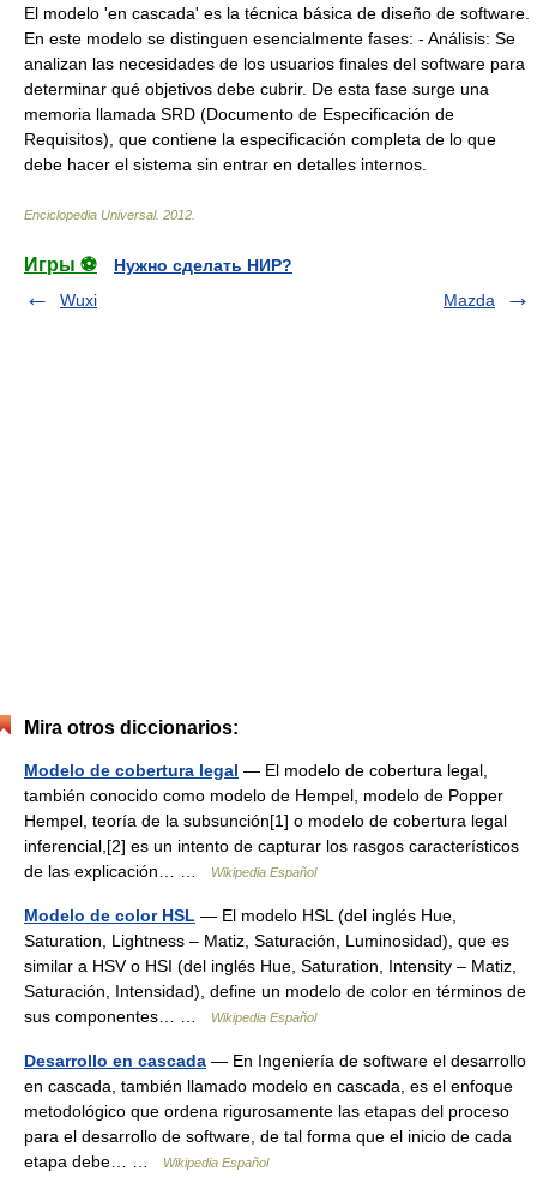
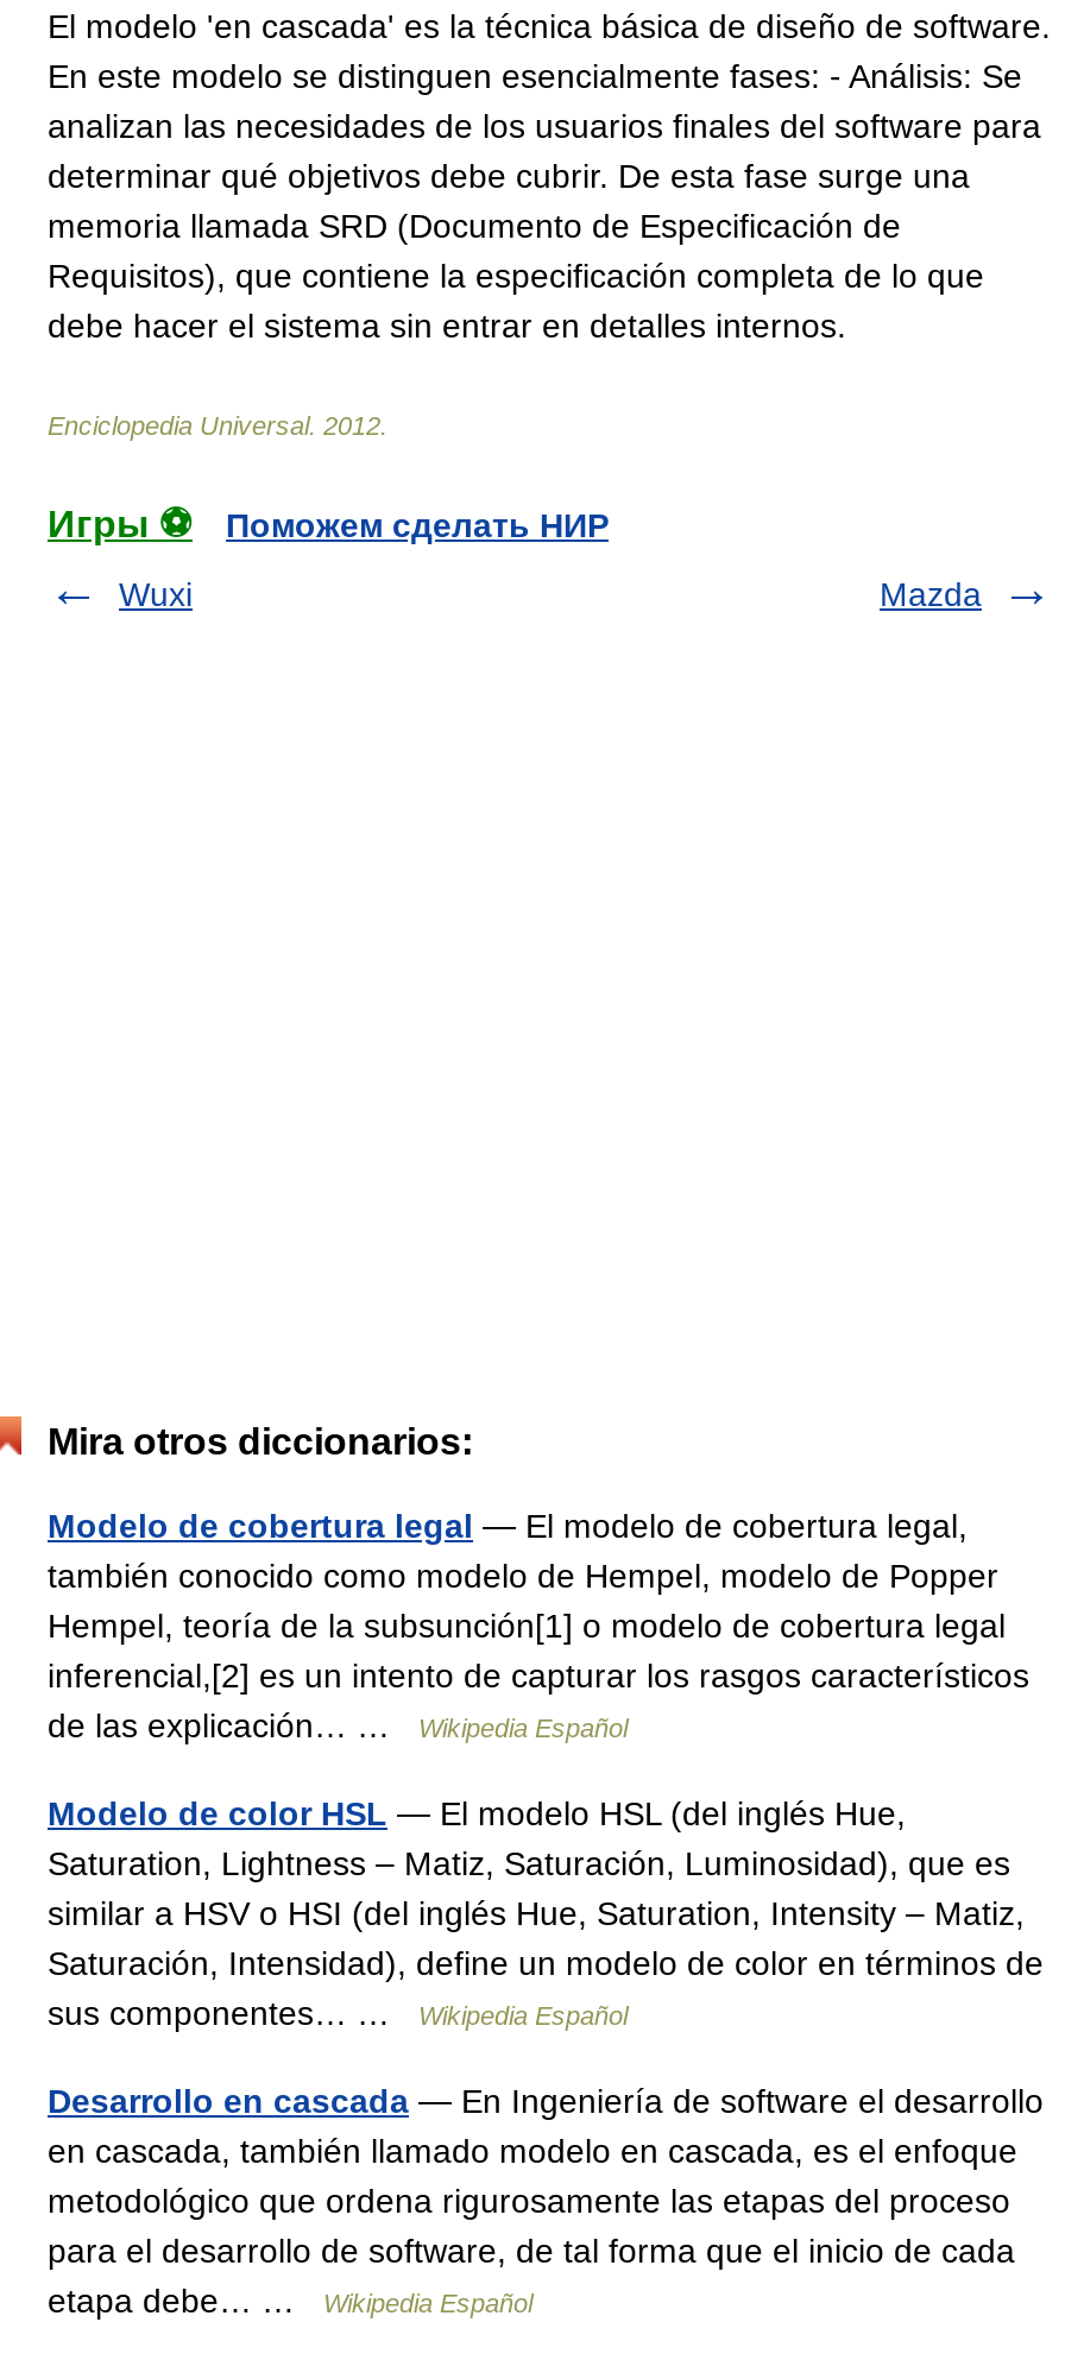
- Нужно сделать НИР?
+ Поможем сделать НИР
